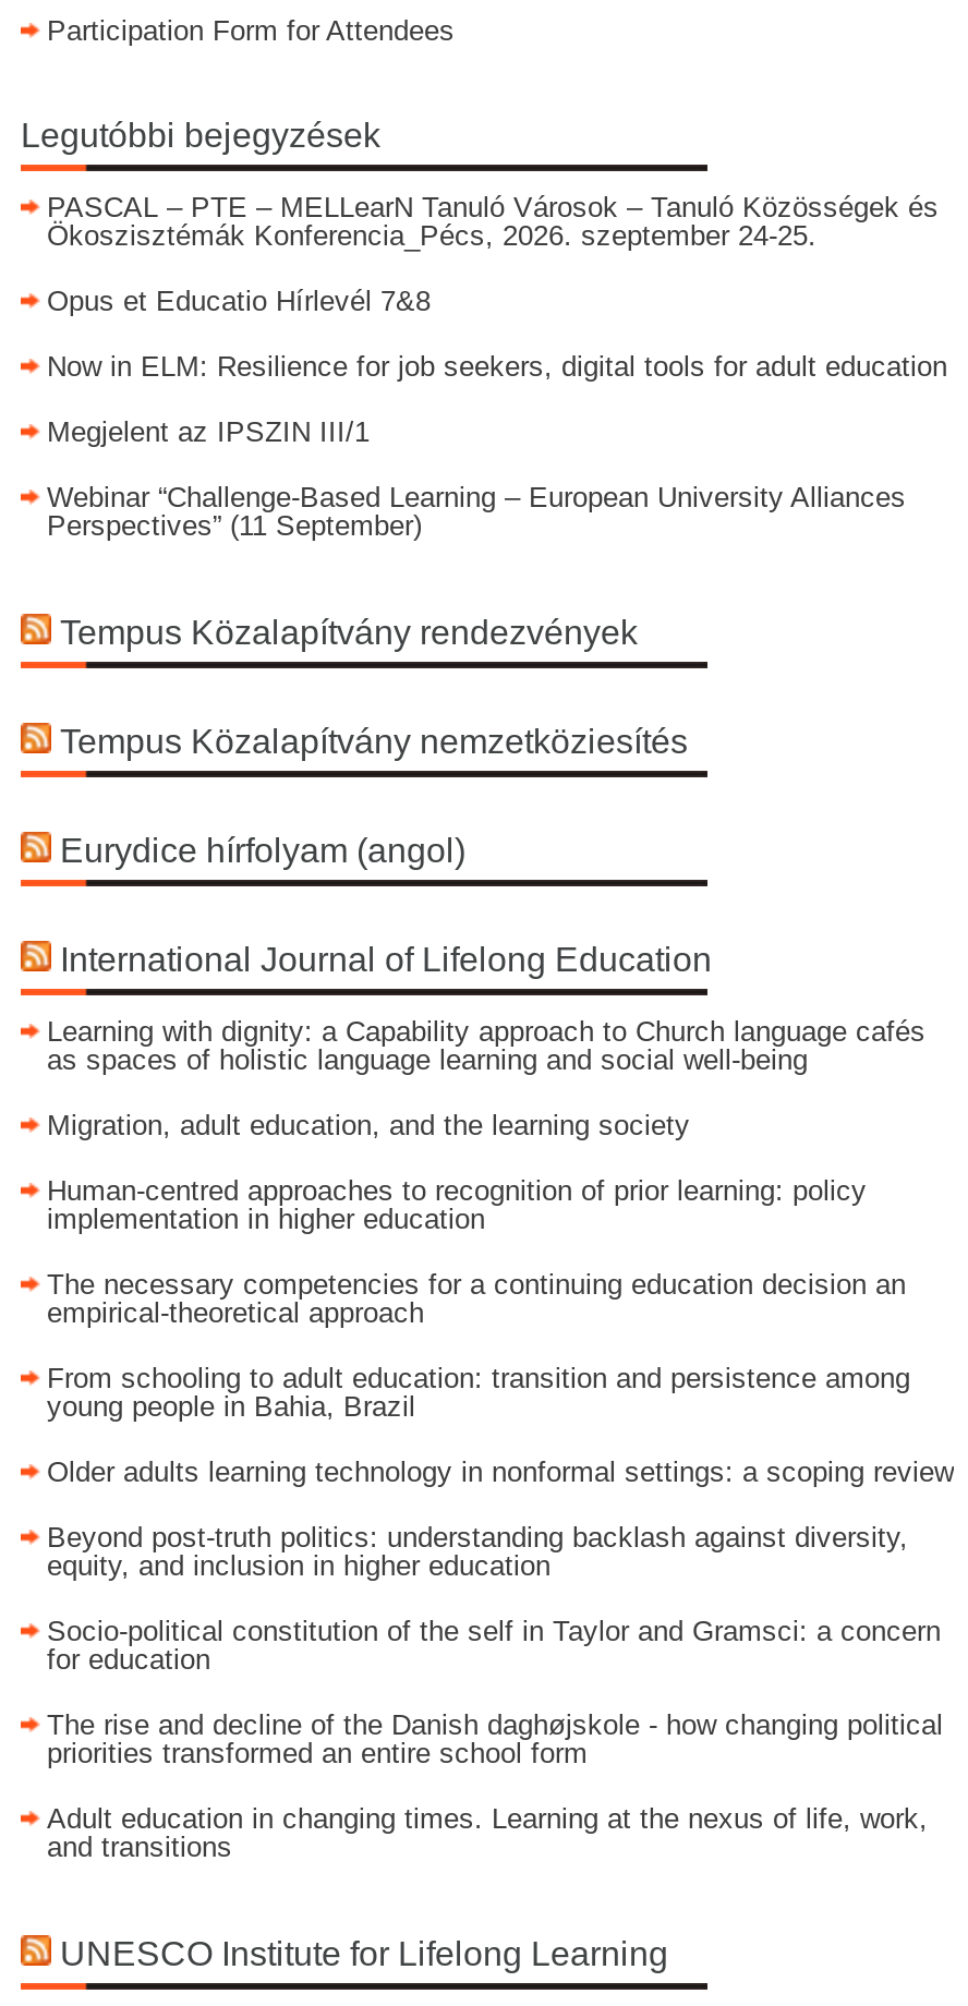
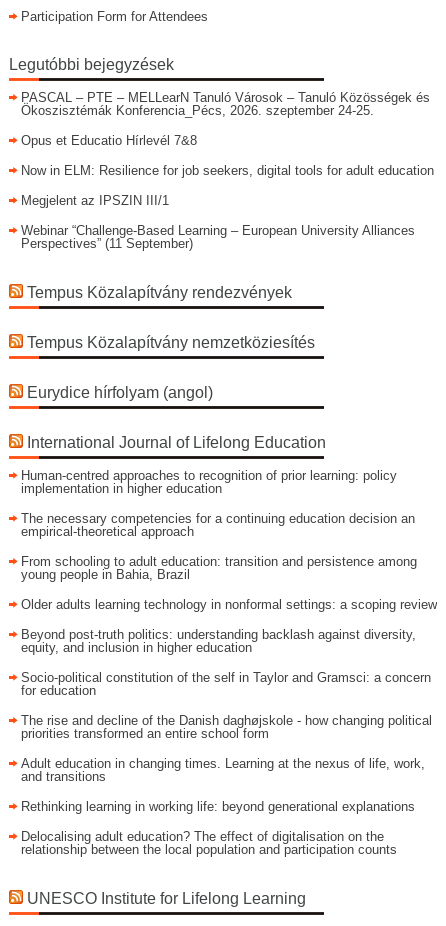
- Learning with dignity: a Capability approach to Church language cafés
- as spaces of holistic language learning and social well-being
- Migration, adult education, and the learning society

moved up: Human-centred approaches to recognition of prior learning: policy | implementation in higher education | The necessary competencies for a continuing education decision an | ... | Adult education in changing times. Learning at the nexus of life, work, | and transitions

+ Rethinking learning in working life: beyond generational explanations
+ Delocalising adult education? The effect of digitalisation on the
+ relationship between the local population and participation counts
